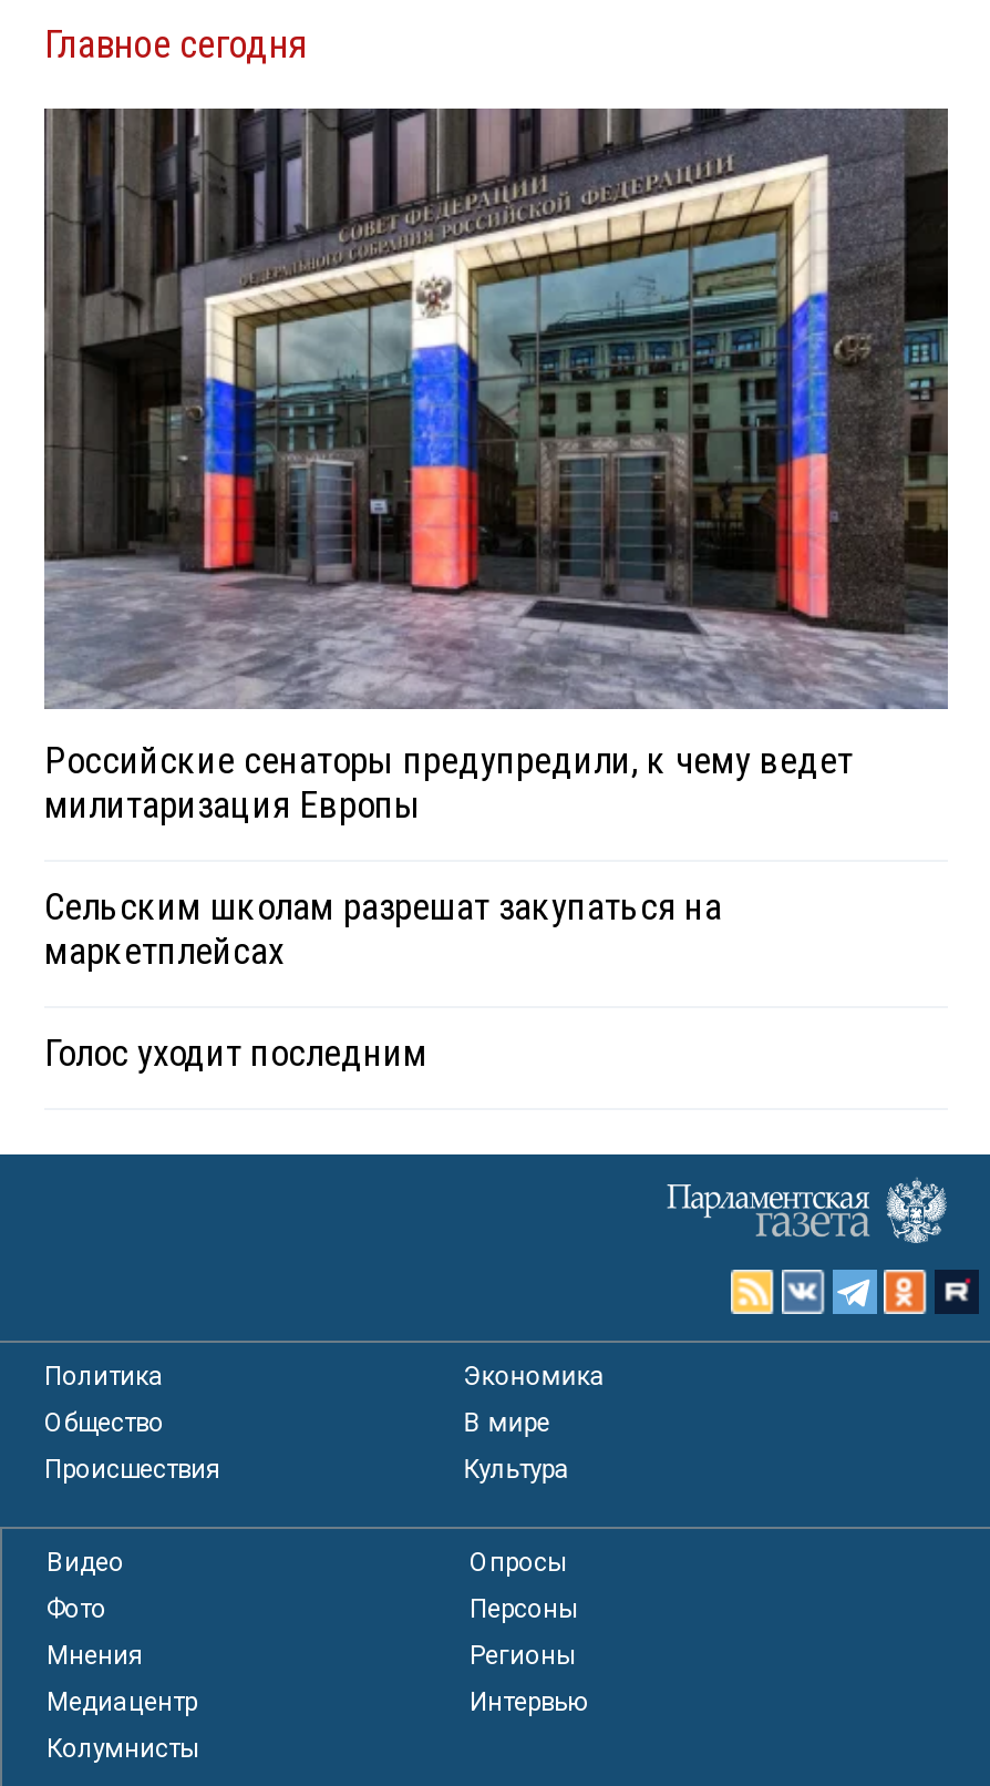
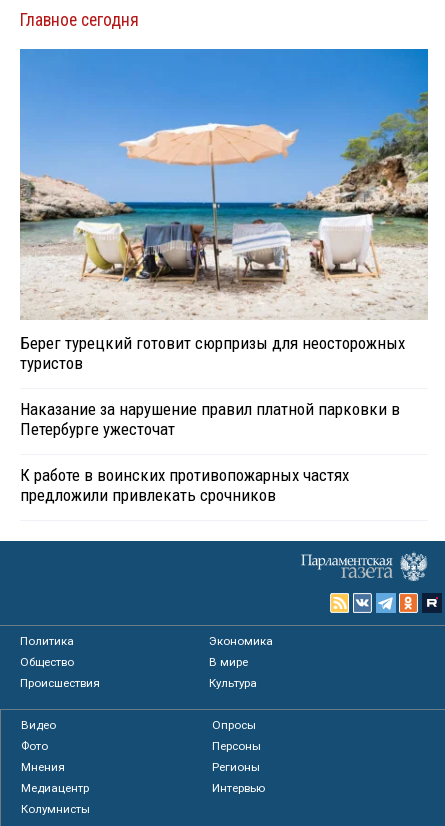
- [image]
- Российские сенаторы предупредили, к чему ведет
- милитаризация Европы
+ [image]
+ Берег турецкий готовит сюрпризы для неосторожных
+ туристов

- Сельским школам разрешат закупаться на
- маркетплейсах
+ Наказание за нарушение правил платной парковки в
+ Петербурге ужесточат

- Голос уходит последним
+ К работе в воинских противопожарных частях
+ предложили привлекать срочников
